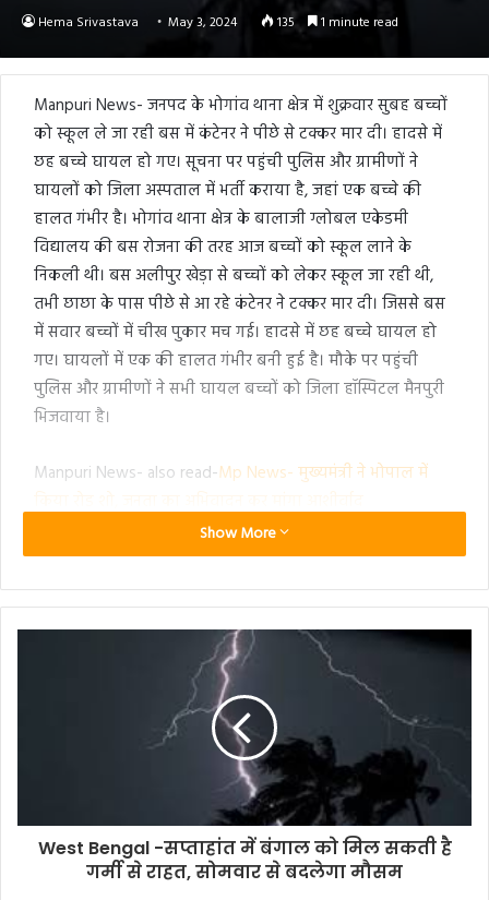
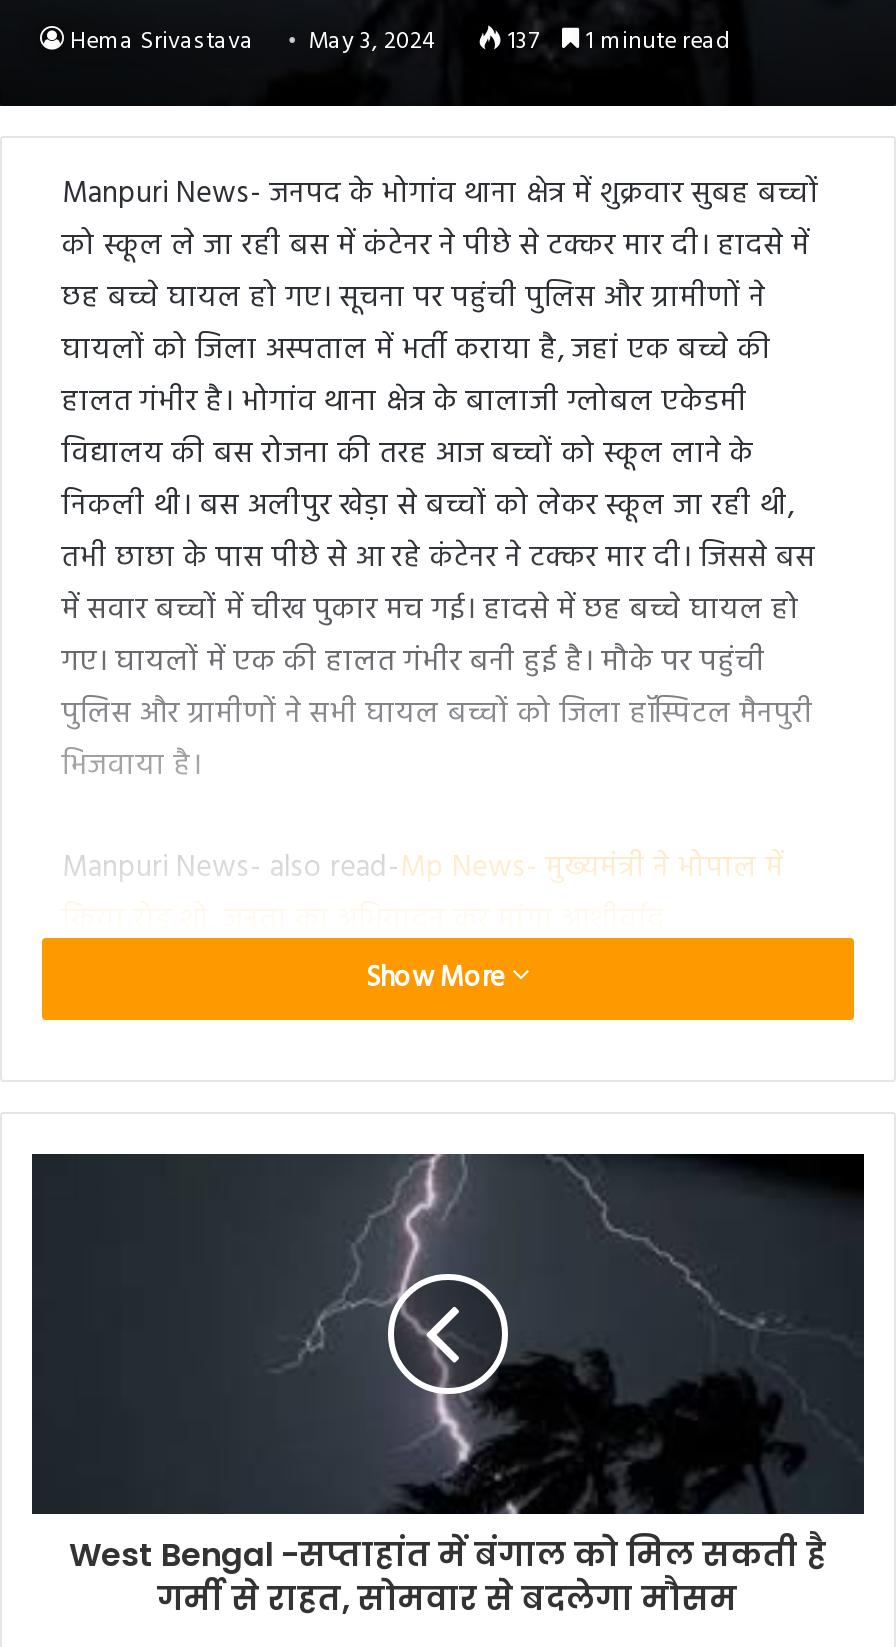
- Hema Srivastava May 3, 2024 135 1 minute read
+ Hema Srivastava May 3, 2024 137 1 minute read
